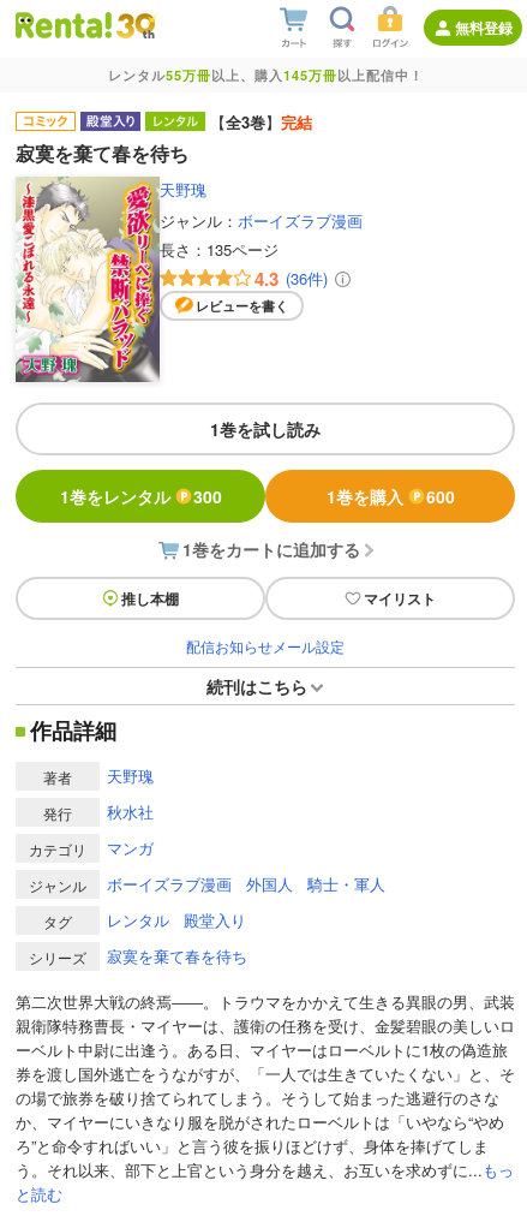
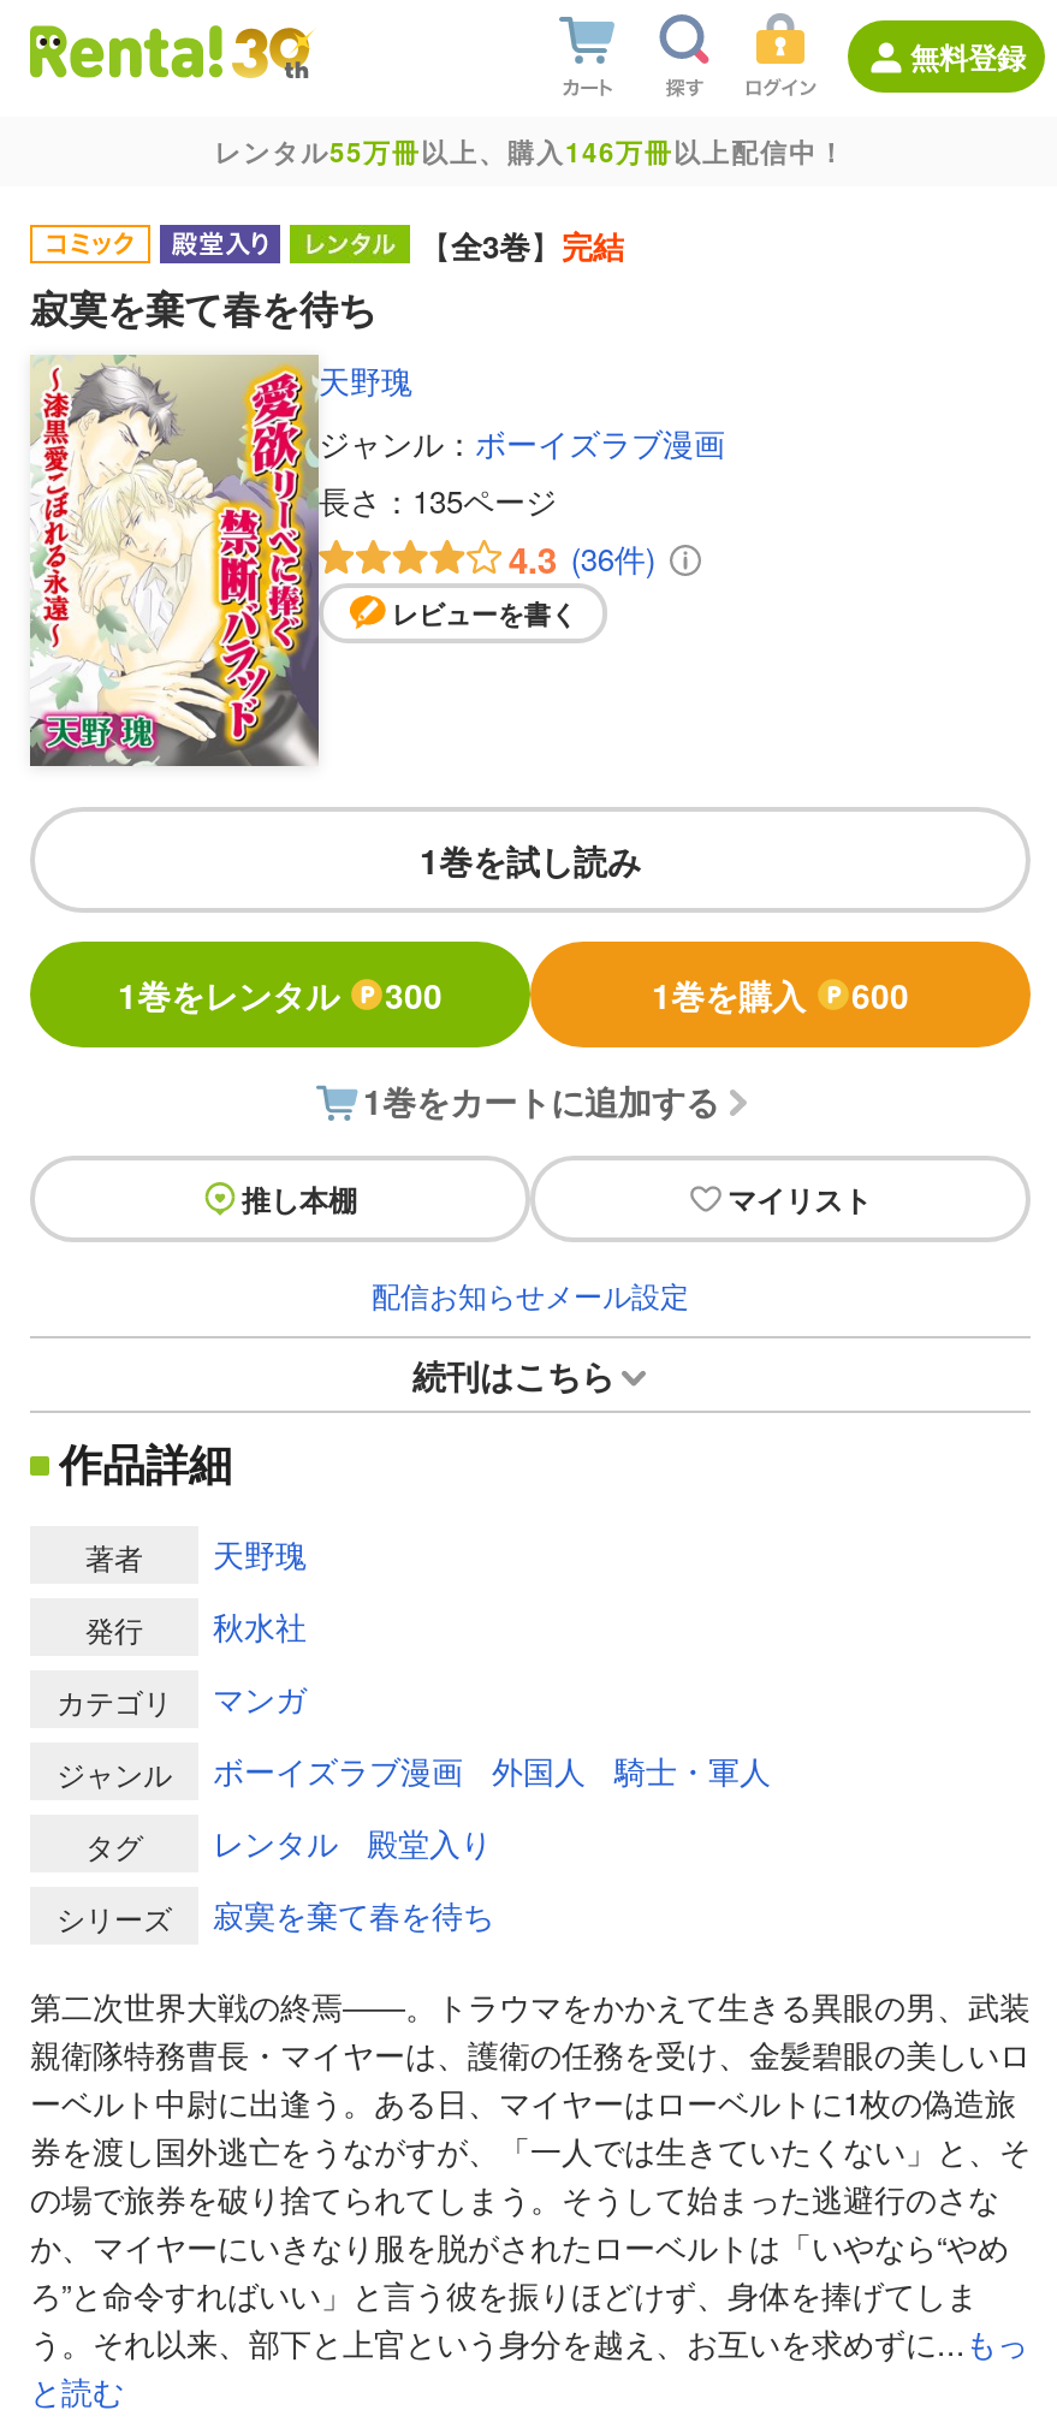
- レンタル55万冊以上、購入145万冊以上配信中！
+ レンタル55万冊以上、購入146万冊以上配信中！
